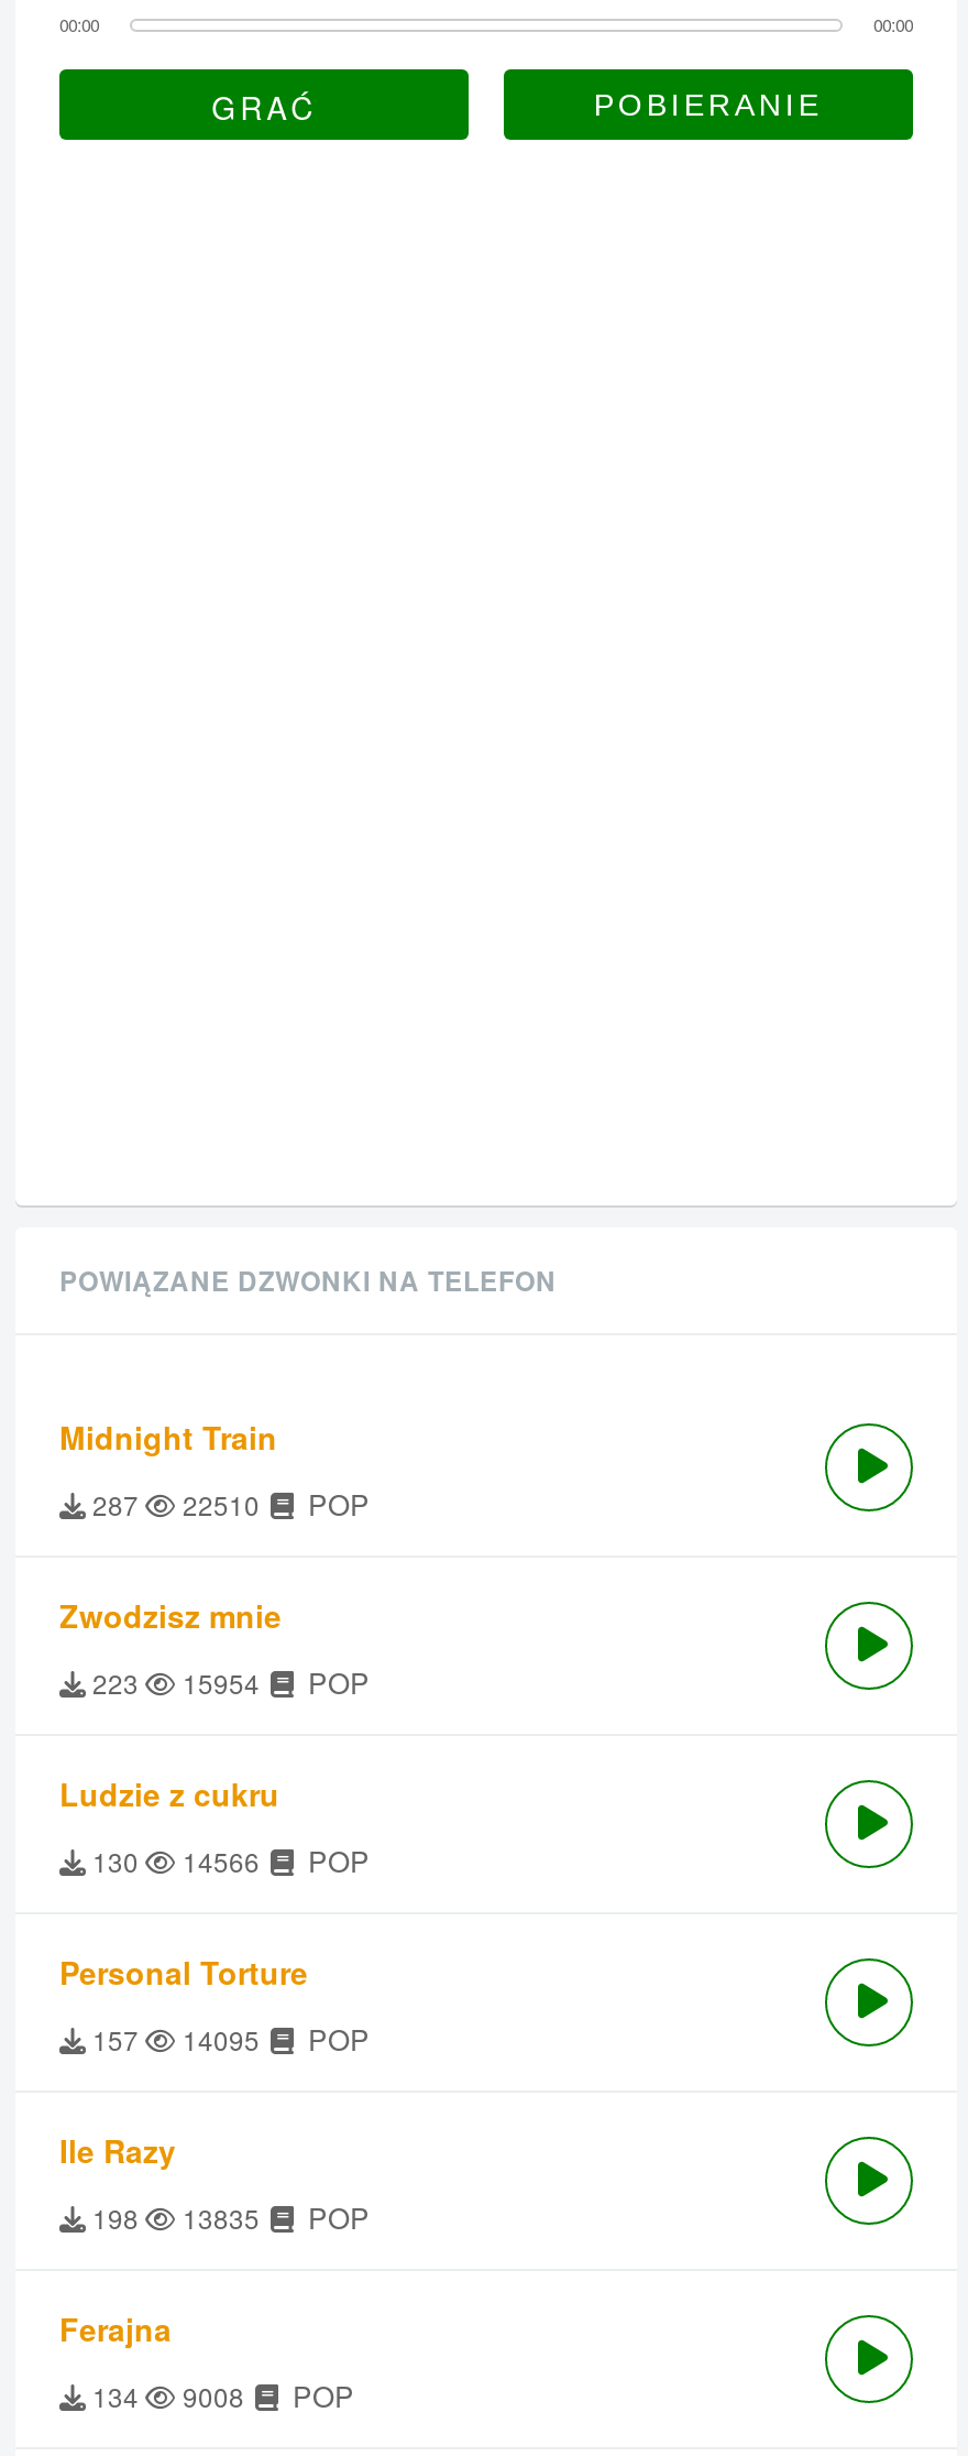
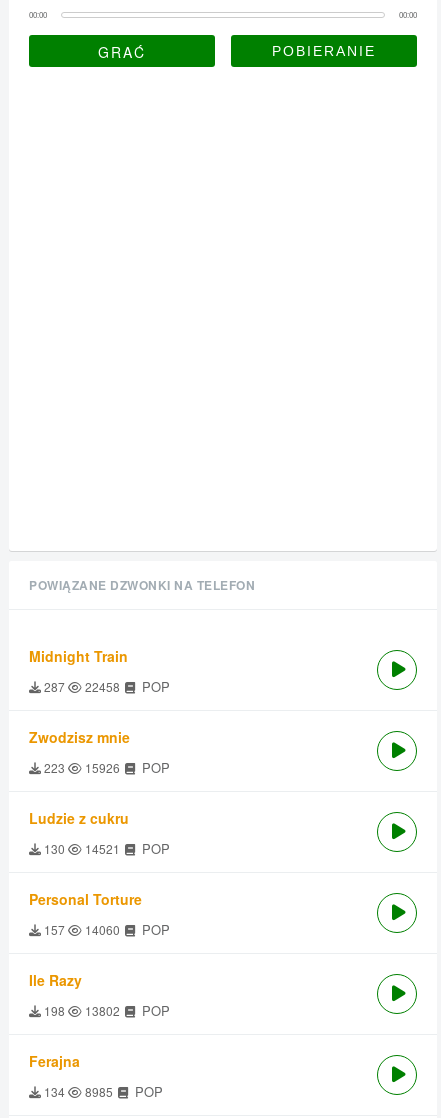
- 287 22510 POP
+ 287 22458 POP

- 223 15954 POP
+ 223 15926 POP

- 130 14566 POP
+ 130 14521 POP

- 157 14095 POP
+ 157 14060 POP

- 198 13835 POP
+ 198 13802 POP

- 134 9008 POP
+ 134 8985 POP
